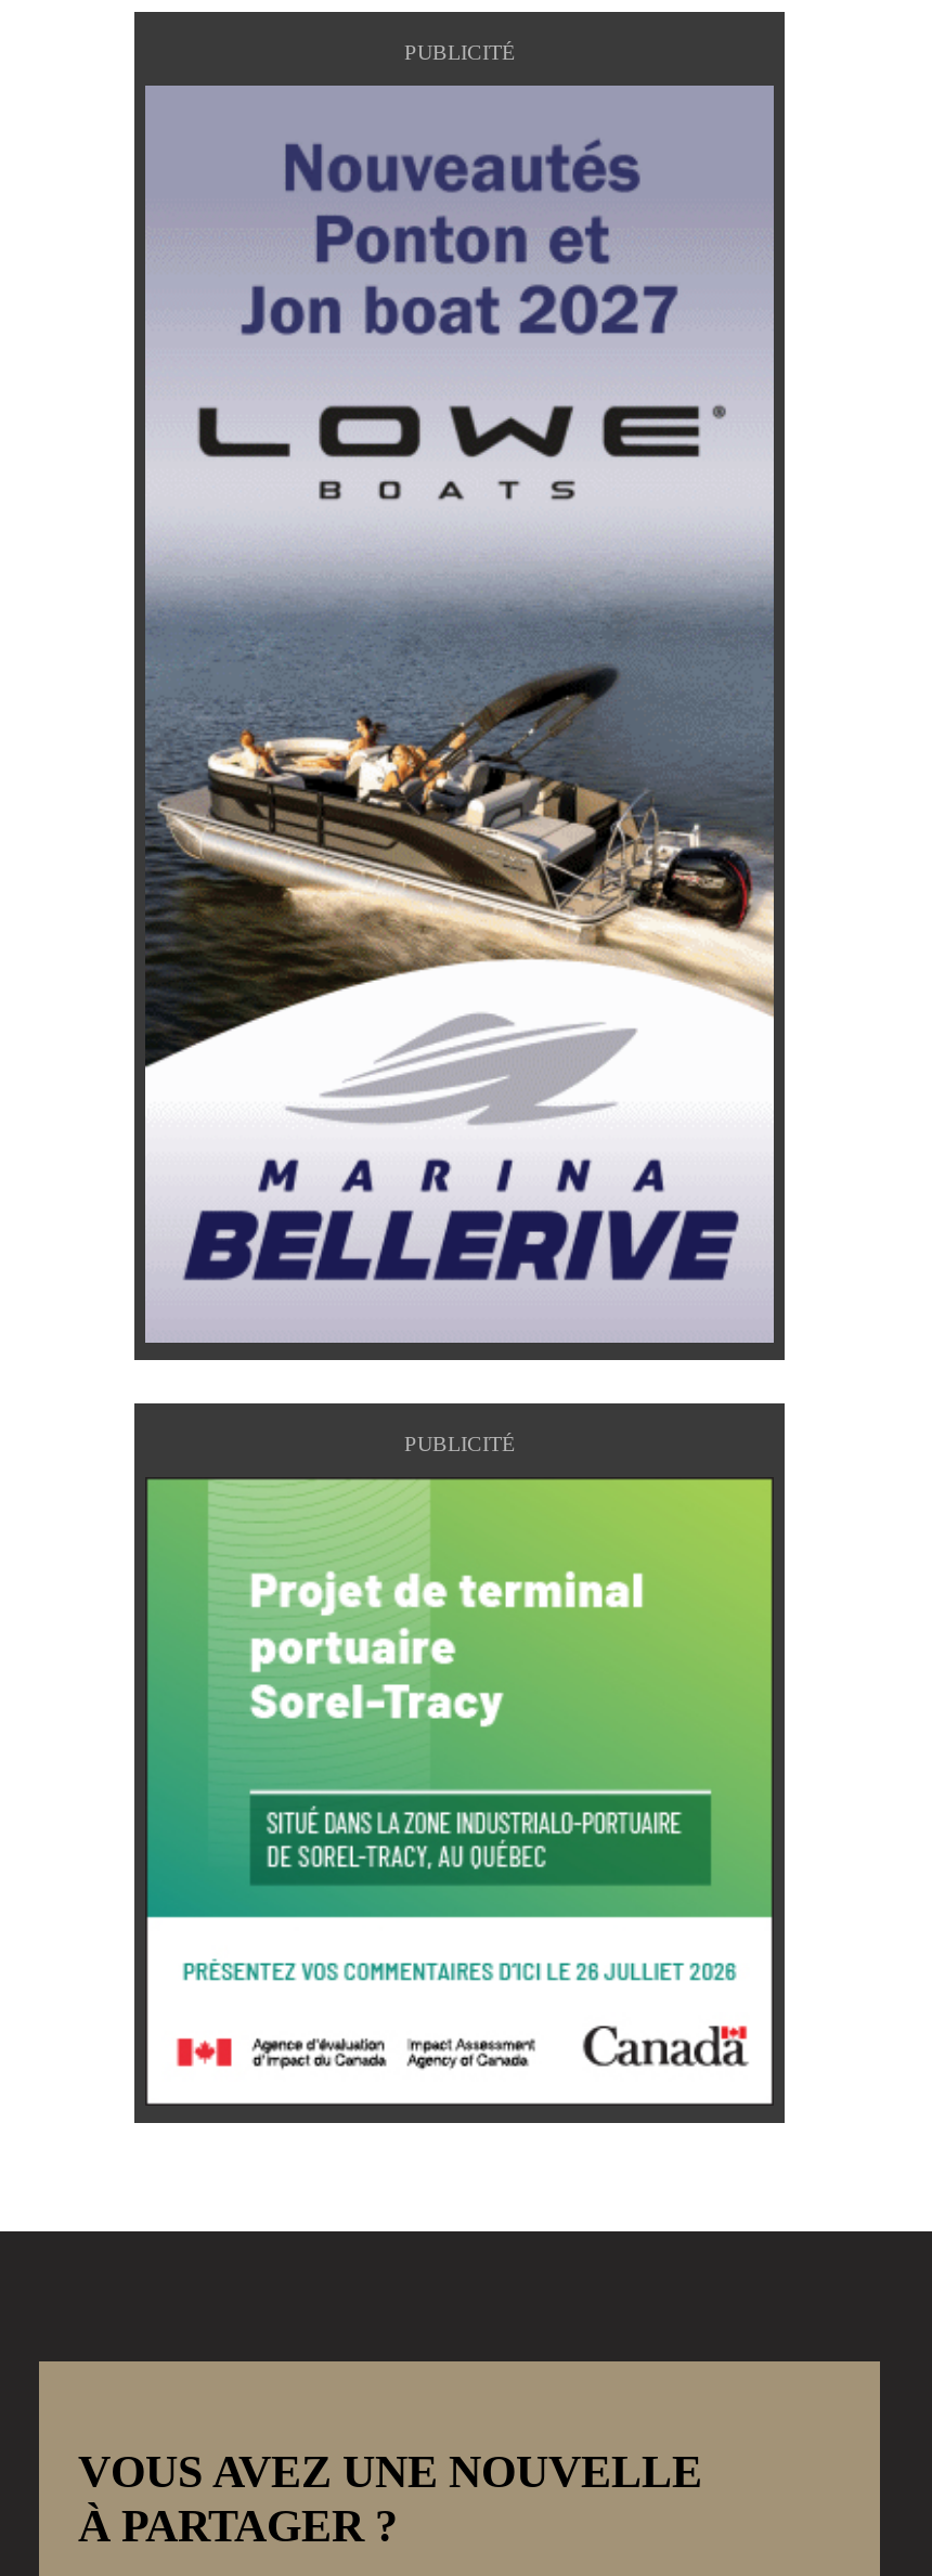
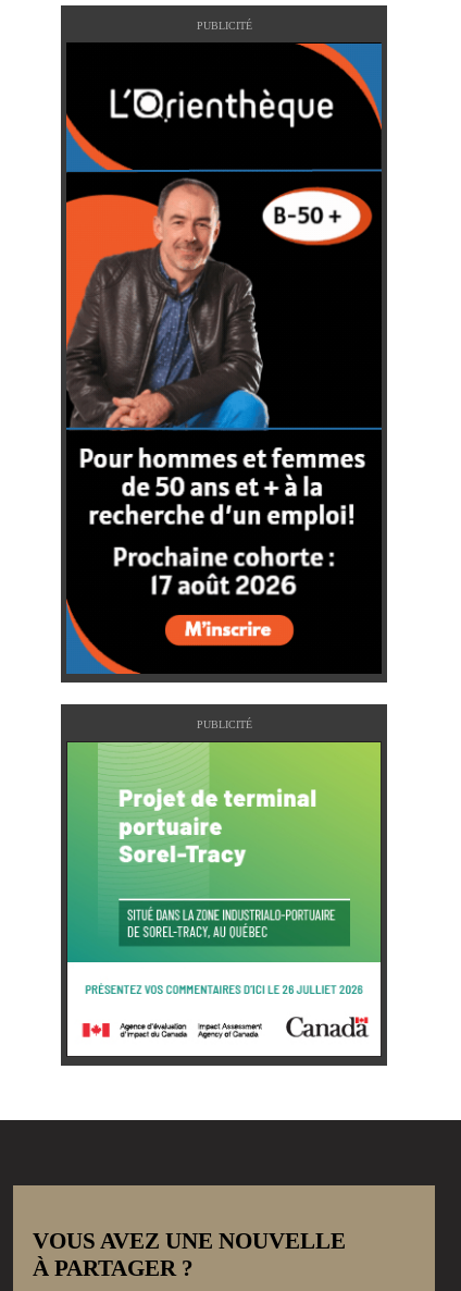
- [image]
+ [image]
